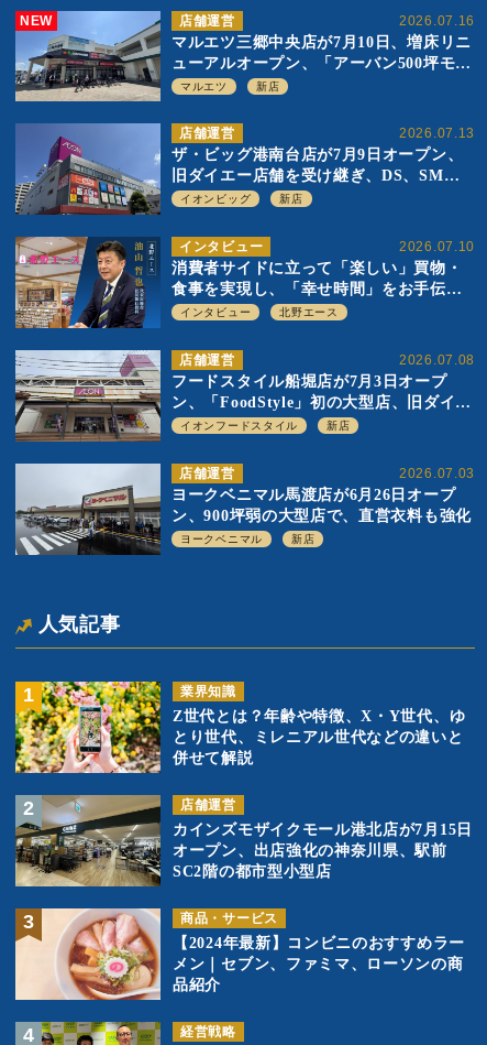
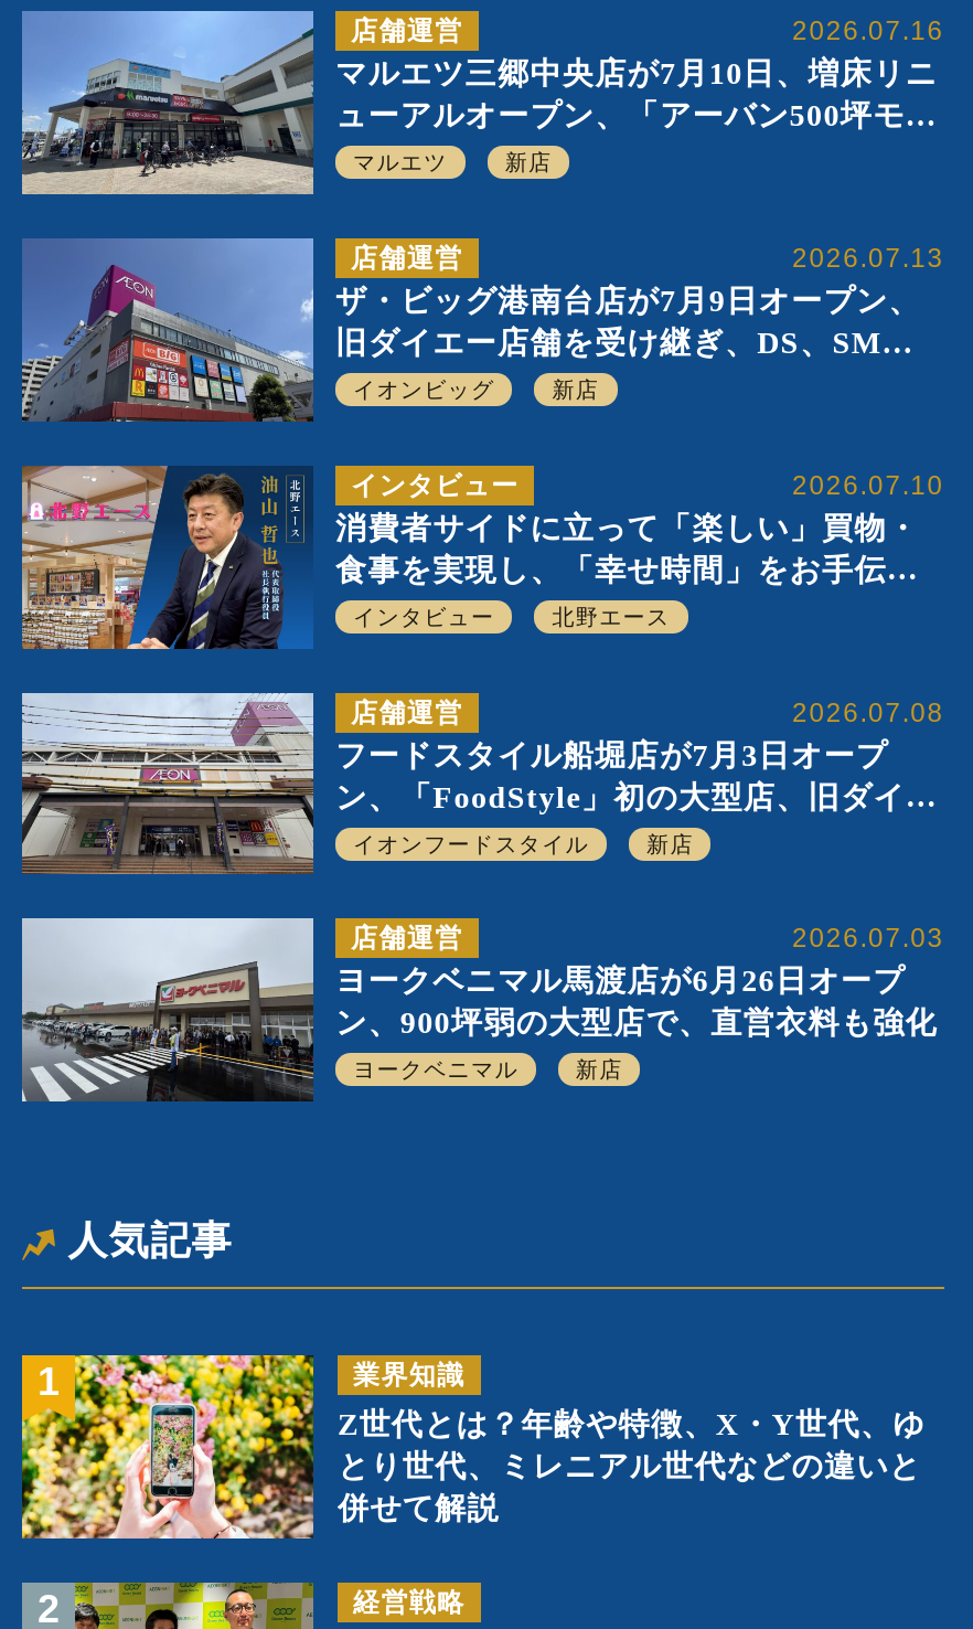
- NEW

- [image]
- 店舗運営
- カインズモザイクモール港北店が7月15日
- オープン、出店強化の神奈川県、駅前
- SC2階の都市型小型店
- 商品・サービス
- 【2024年最新】コンビニのおすすめラー
- メン｜セブン、ファミマ、ローソンの商
- 品紹介

- [image]
